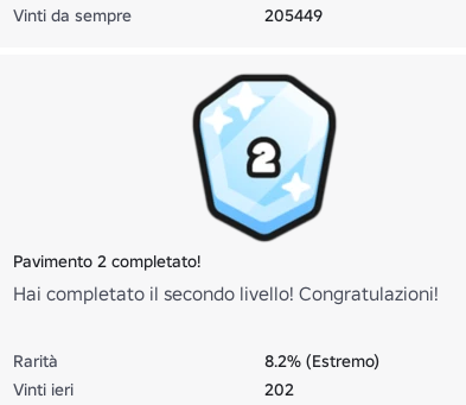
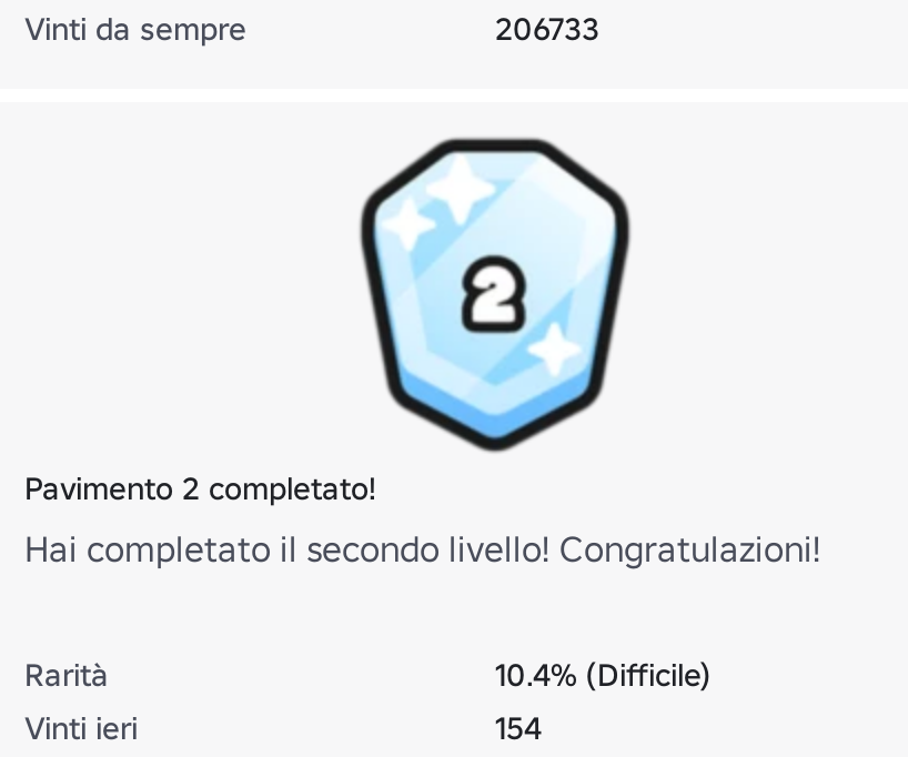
- 205449
+ 206733

- 8.2% (Estremo)
+ 10.4% (Difficile)

- 202
+ 154
